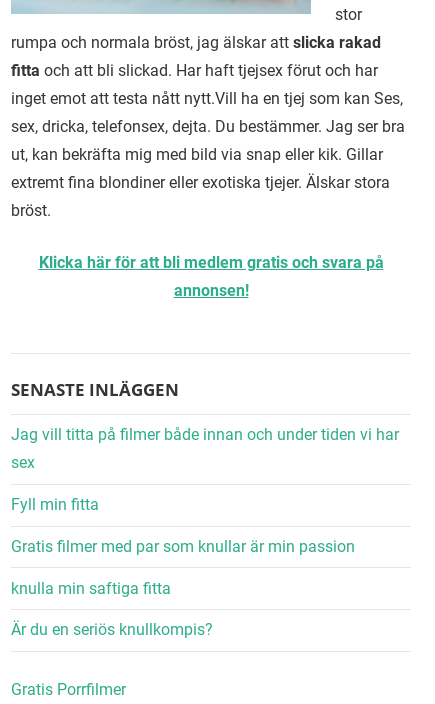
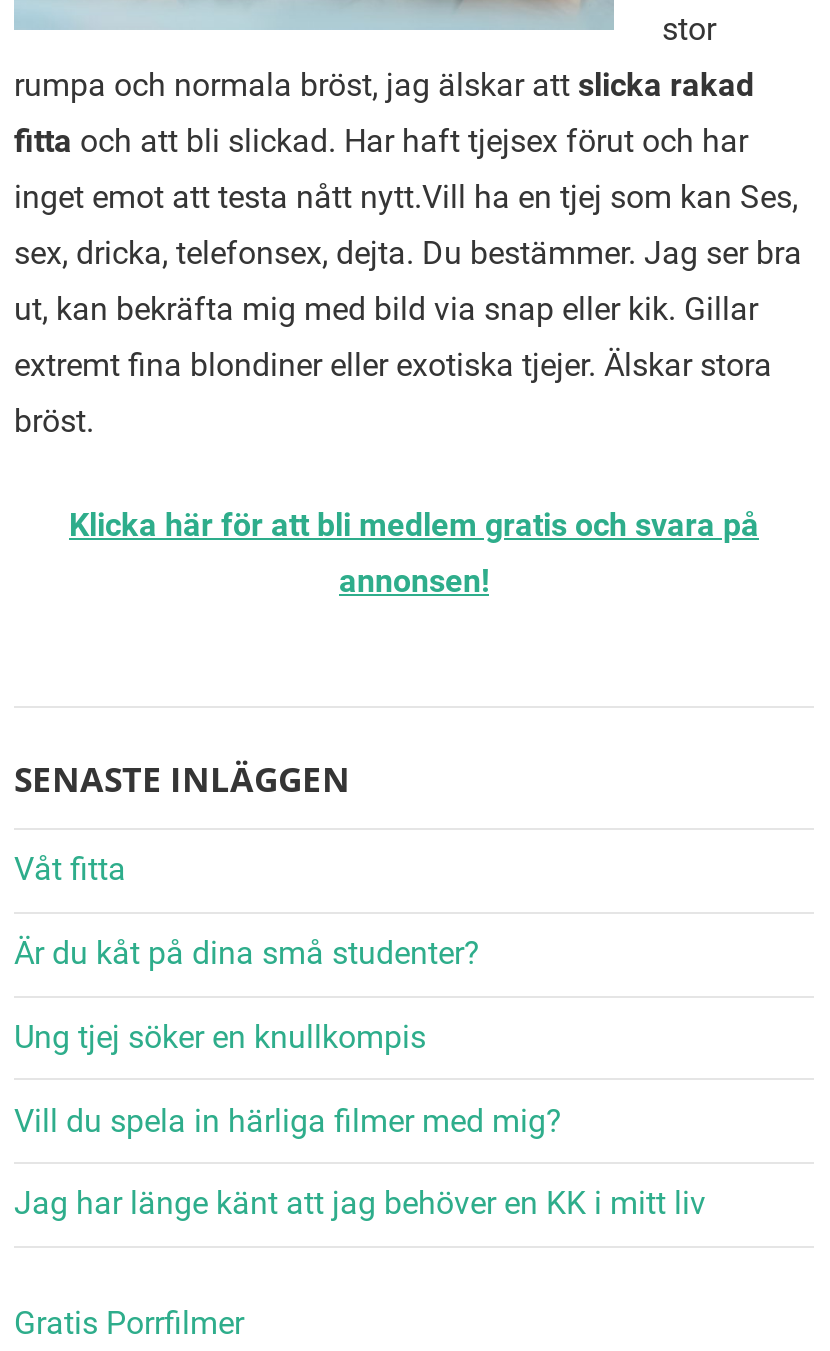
- Jag vill titta på filmer både innan och under tiden vi har
- sex
- Fyll min fitta
- Gratis filmer med par som knullar är min passion
- knulla min saftiga fitta
- Är du en seriös knullkompis?
+ Våt fitta
+ Är du kåt på dina små studenter?
+ Ung tjej söker en knullkompis
+ Vill du spela in härliga filmer med mig?
+ Jag har länge känt att jag behöver en KK i mitt liv
